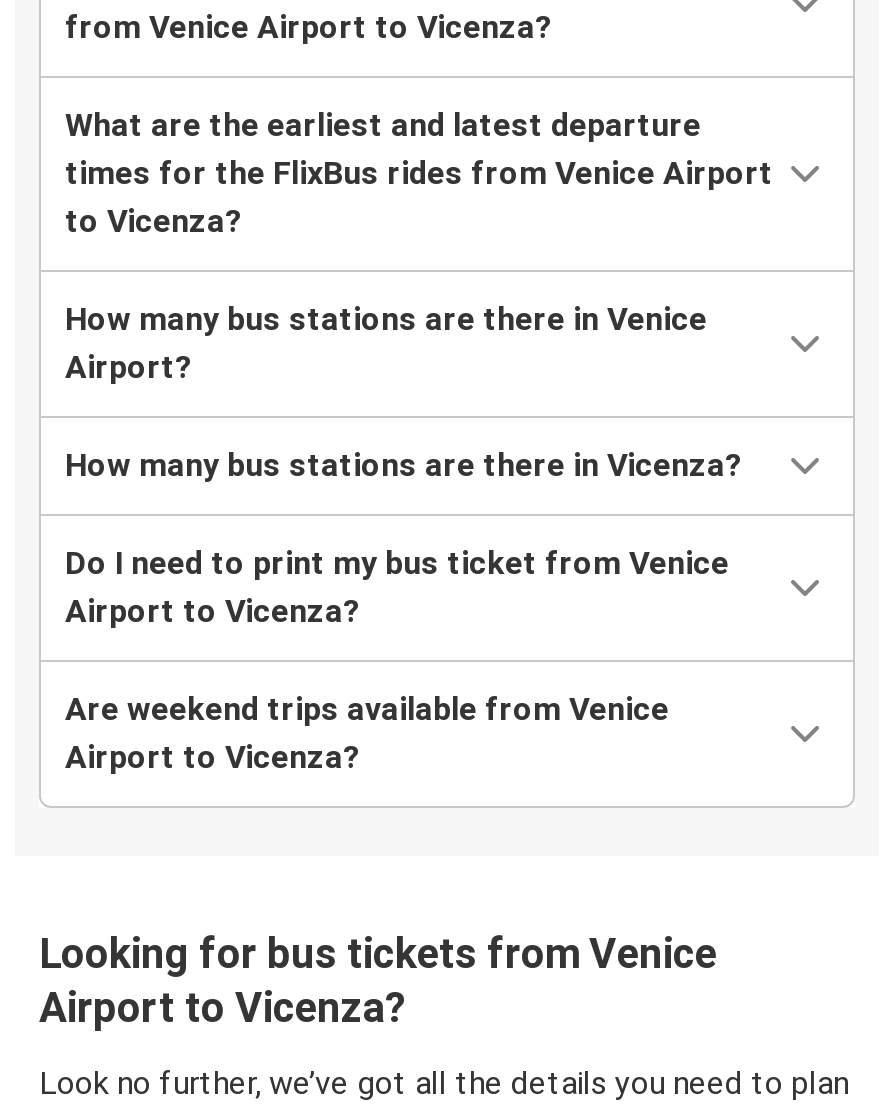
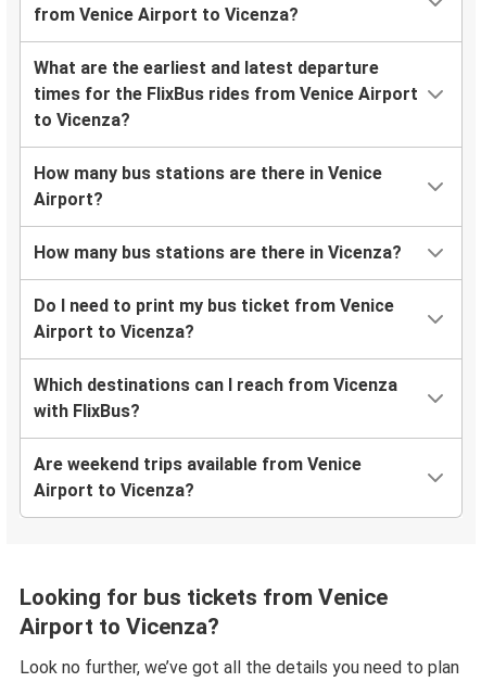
+ Which destinations can I reach from Vicenza
+ with FlixBus?
